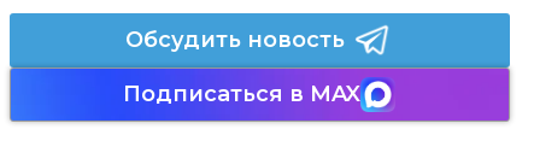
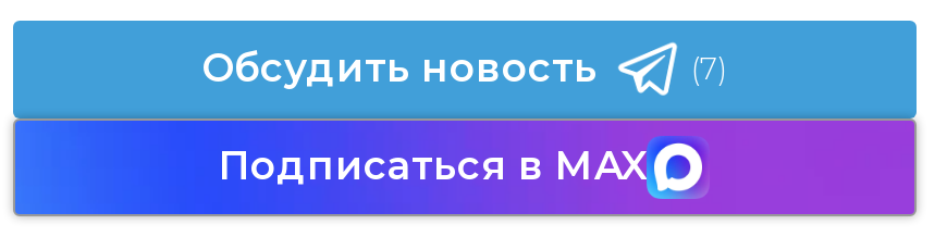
+ (7)
